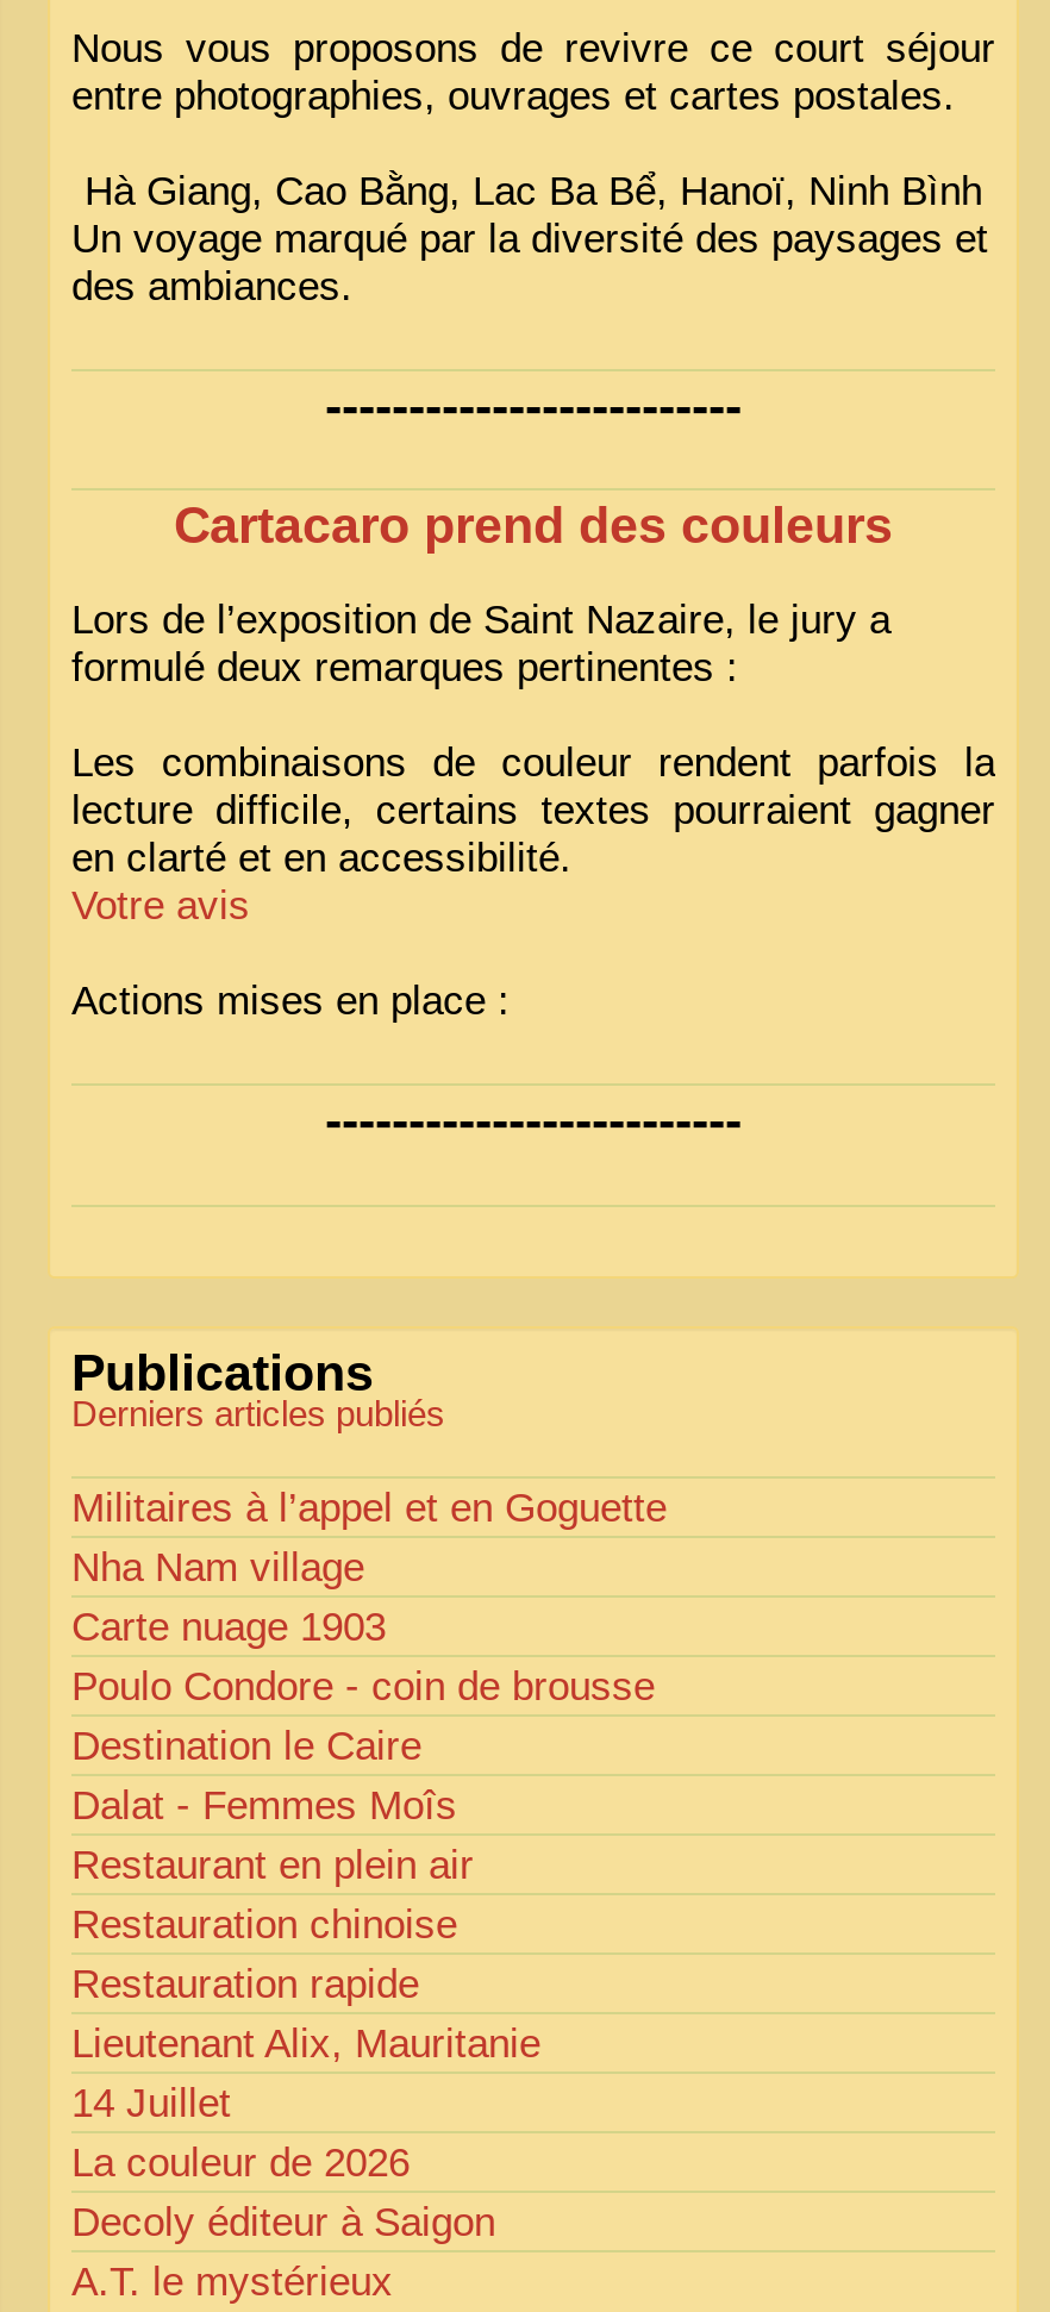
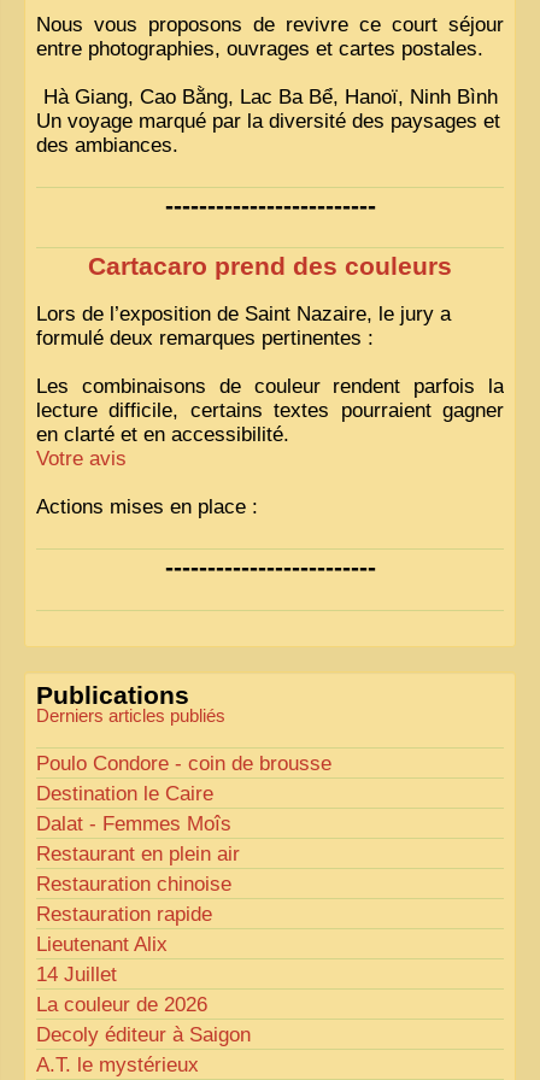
- Militaires à l’appel et en Goguette
- Nha Nam village
- Carte nuage 1903

- Lieutenant Alix, Mauritanie
+ Lieutenant Alix
